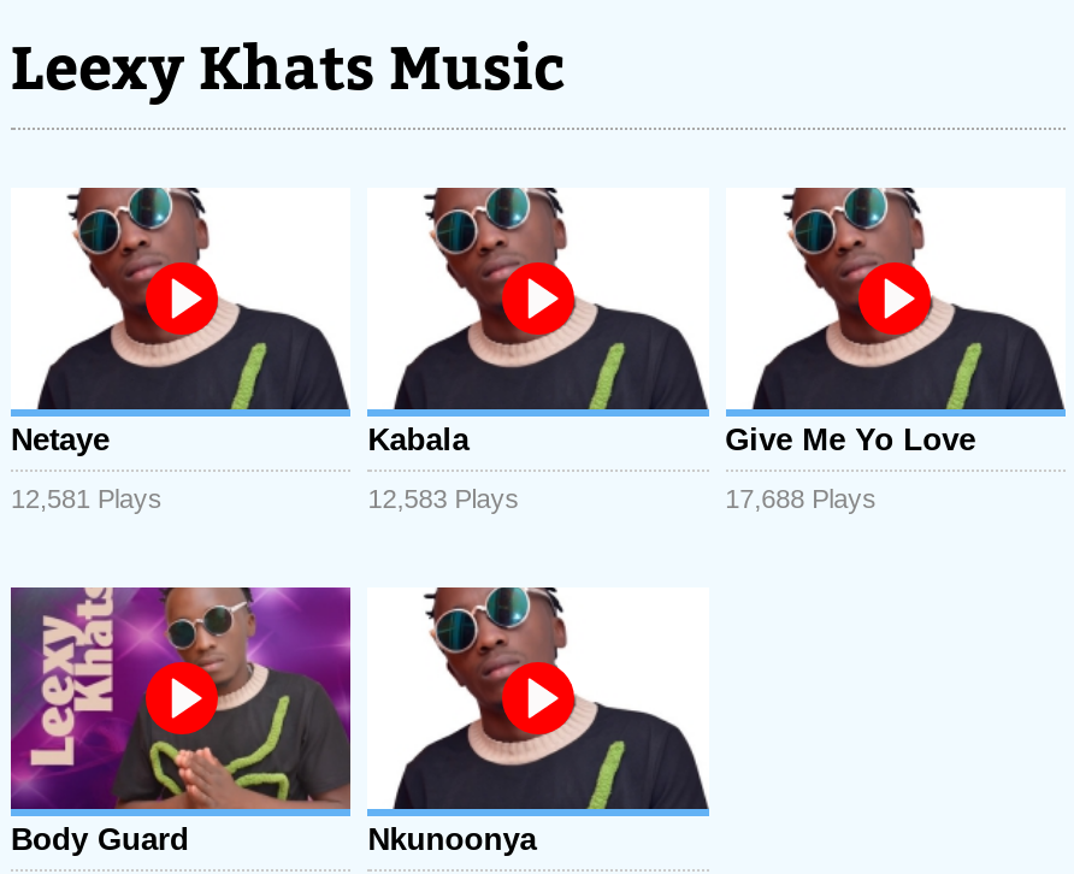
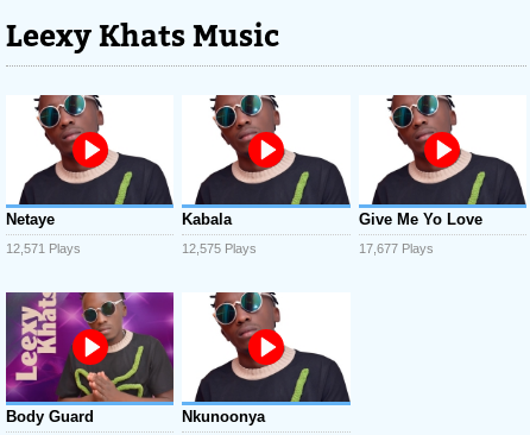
- 12,581 Plays
+ 12,571 Plays

- 12,583 Plays
+ 12,575 Plays

- 17,688 Plays
+ 17,677 Plays
